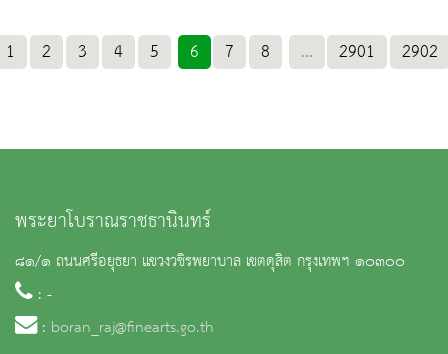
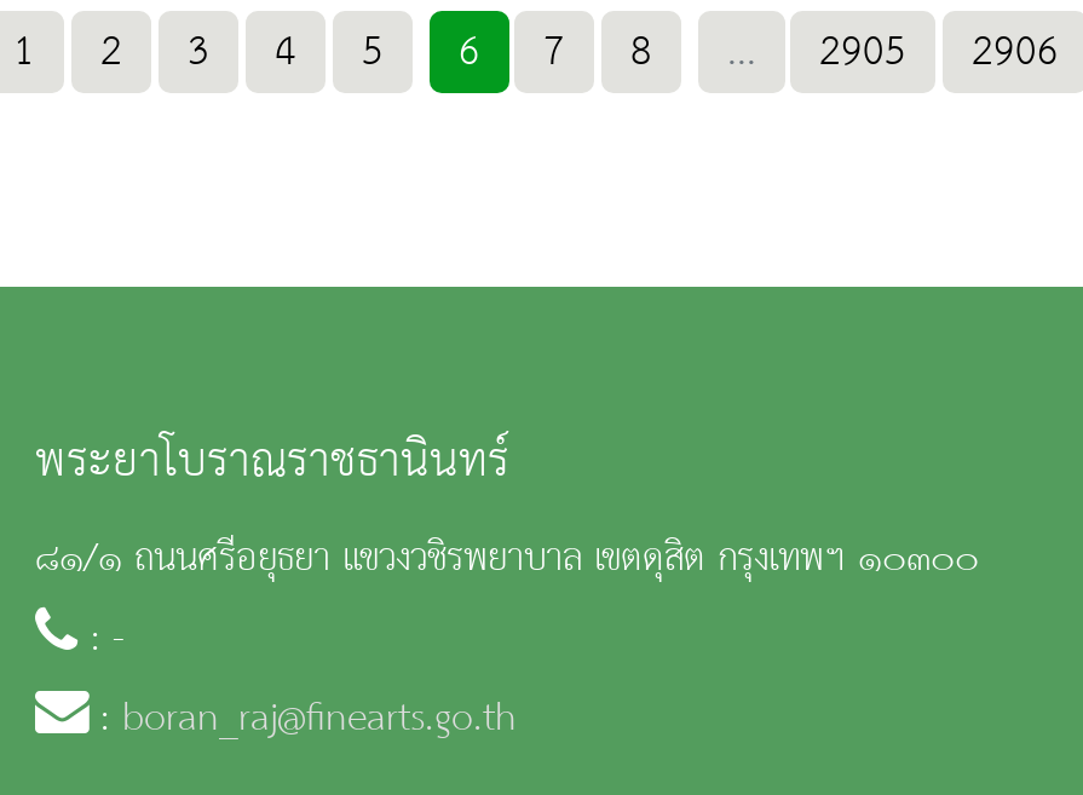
- 2901
+ 2905

- 2902
+ 2906
